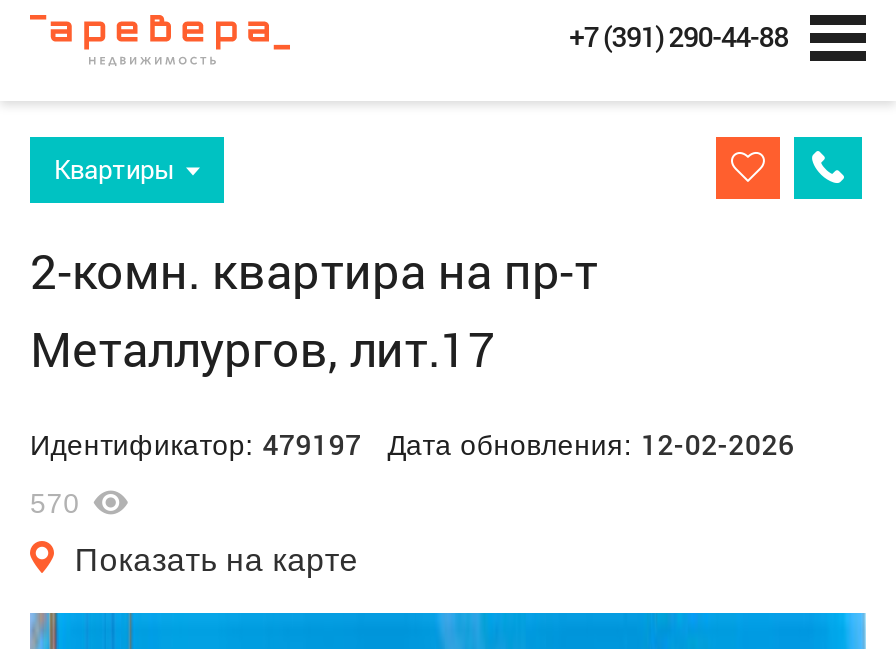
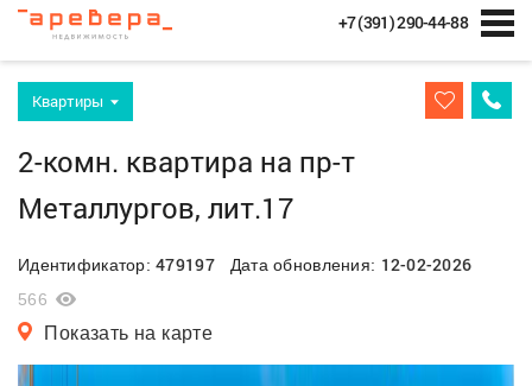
- 570
+ 566
